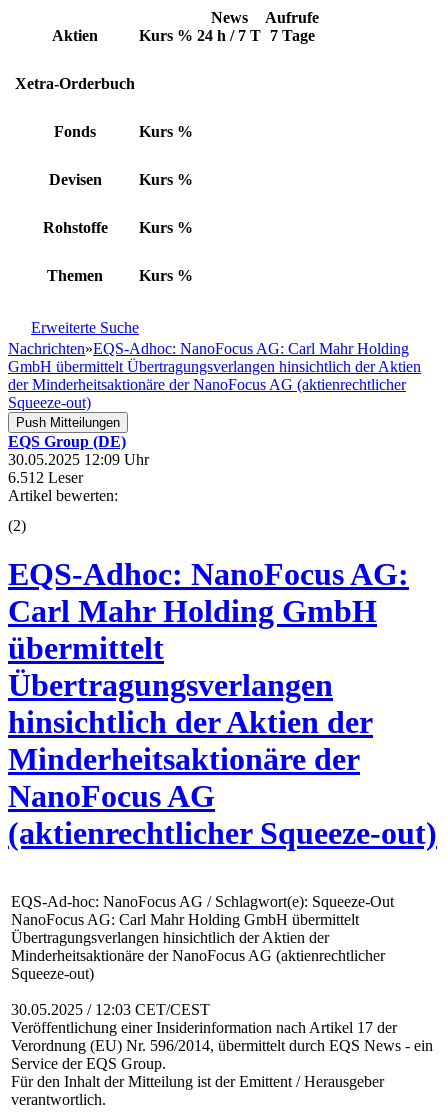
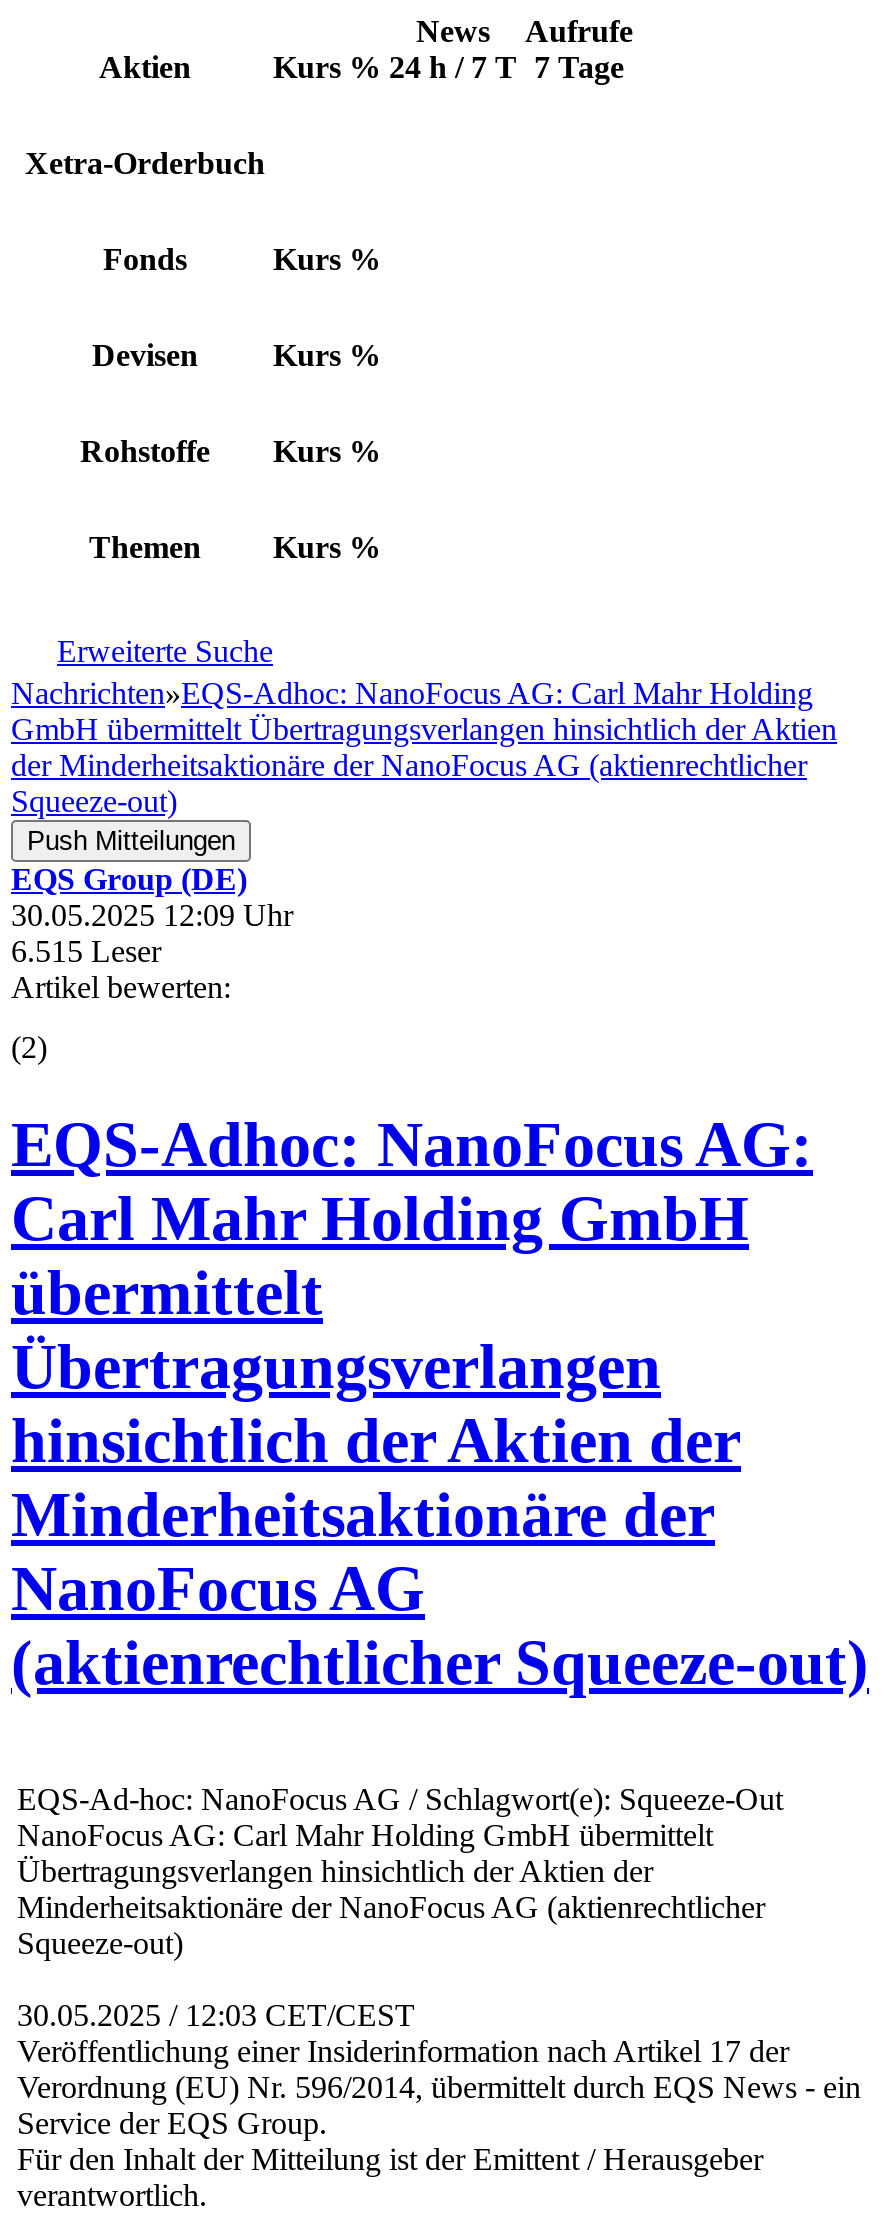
- 6.512 Leser
+ 6.515 Leser
